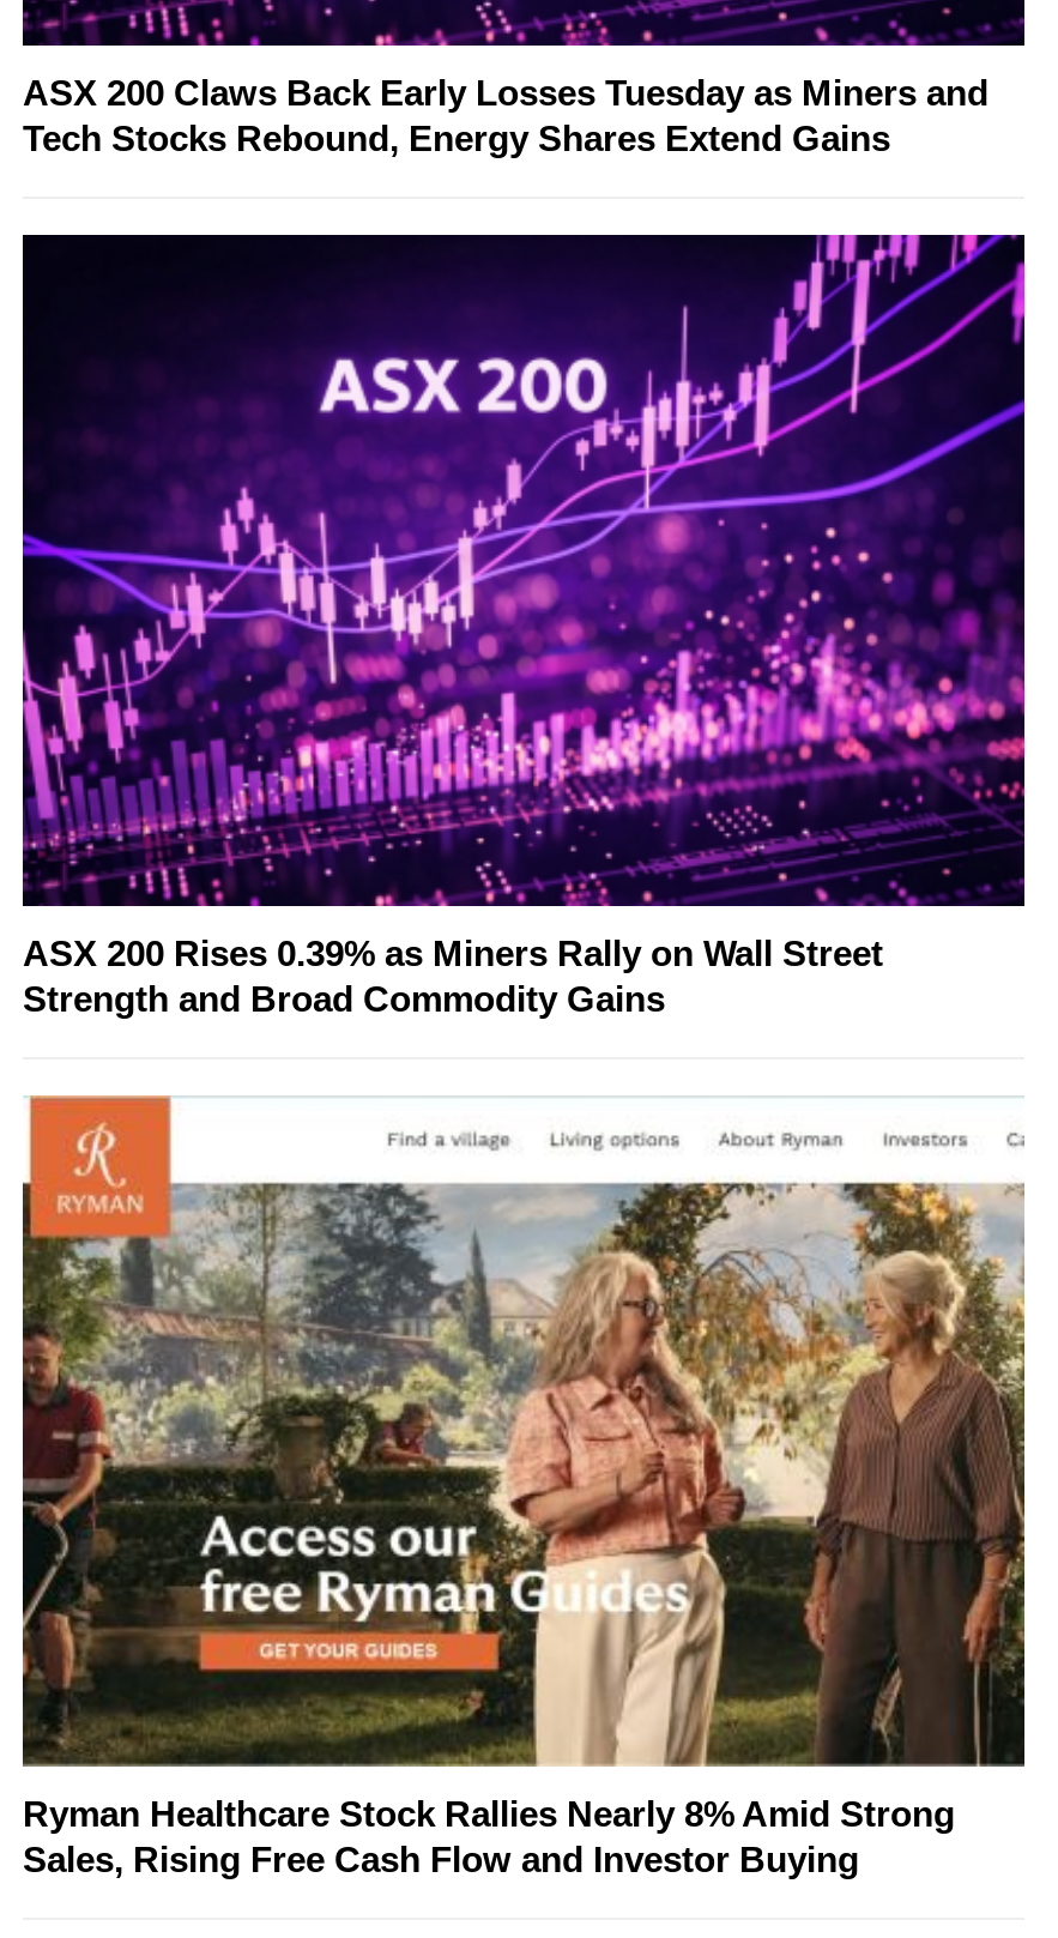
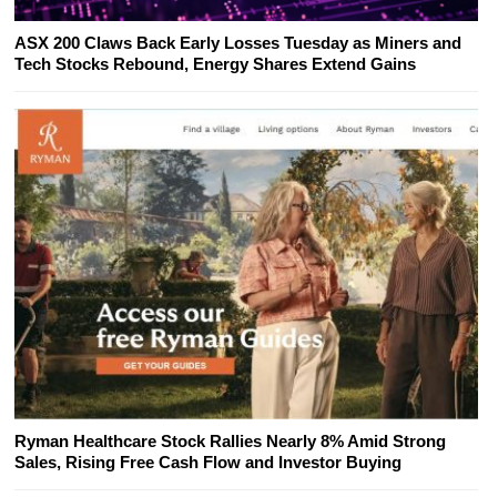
- [image]
- ASX 200 Rises 0.39% as Miners Rally on Wall Street
- Strength and Broad Commodity Gains
